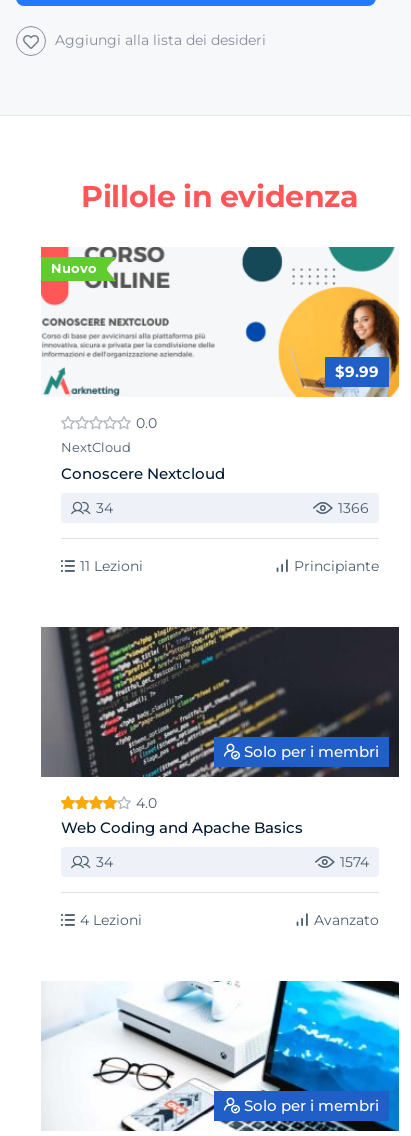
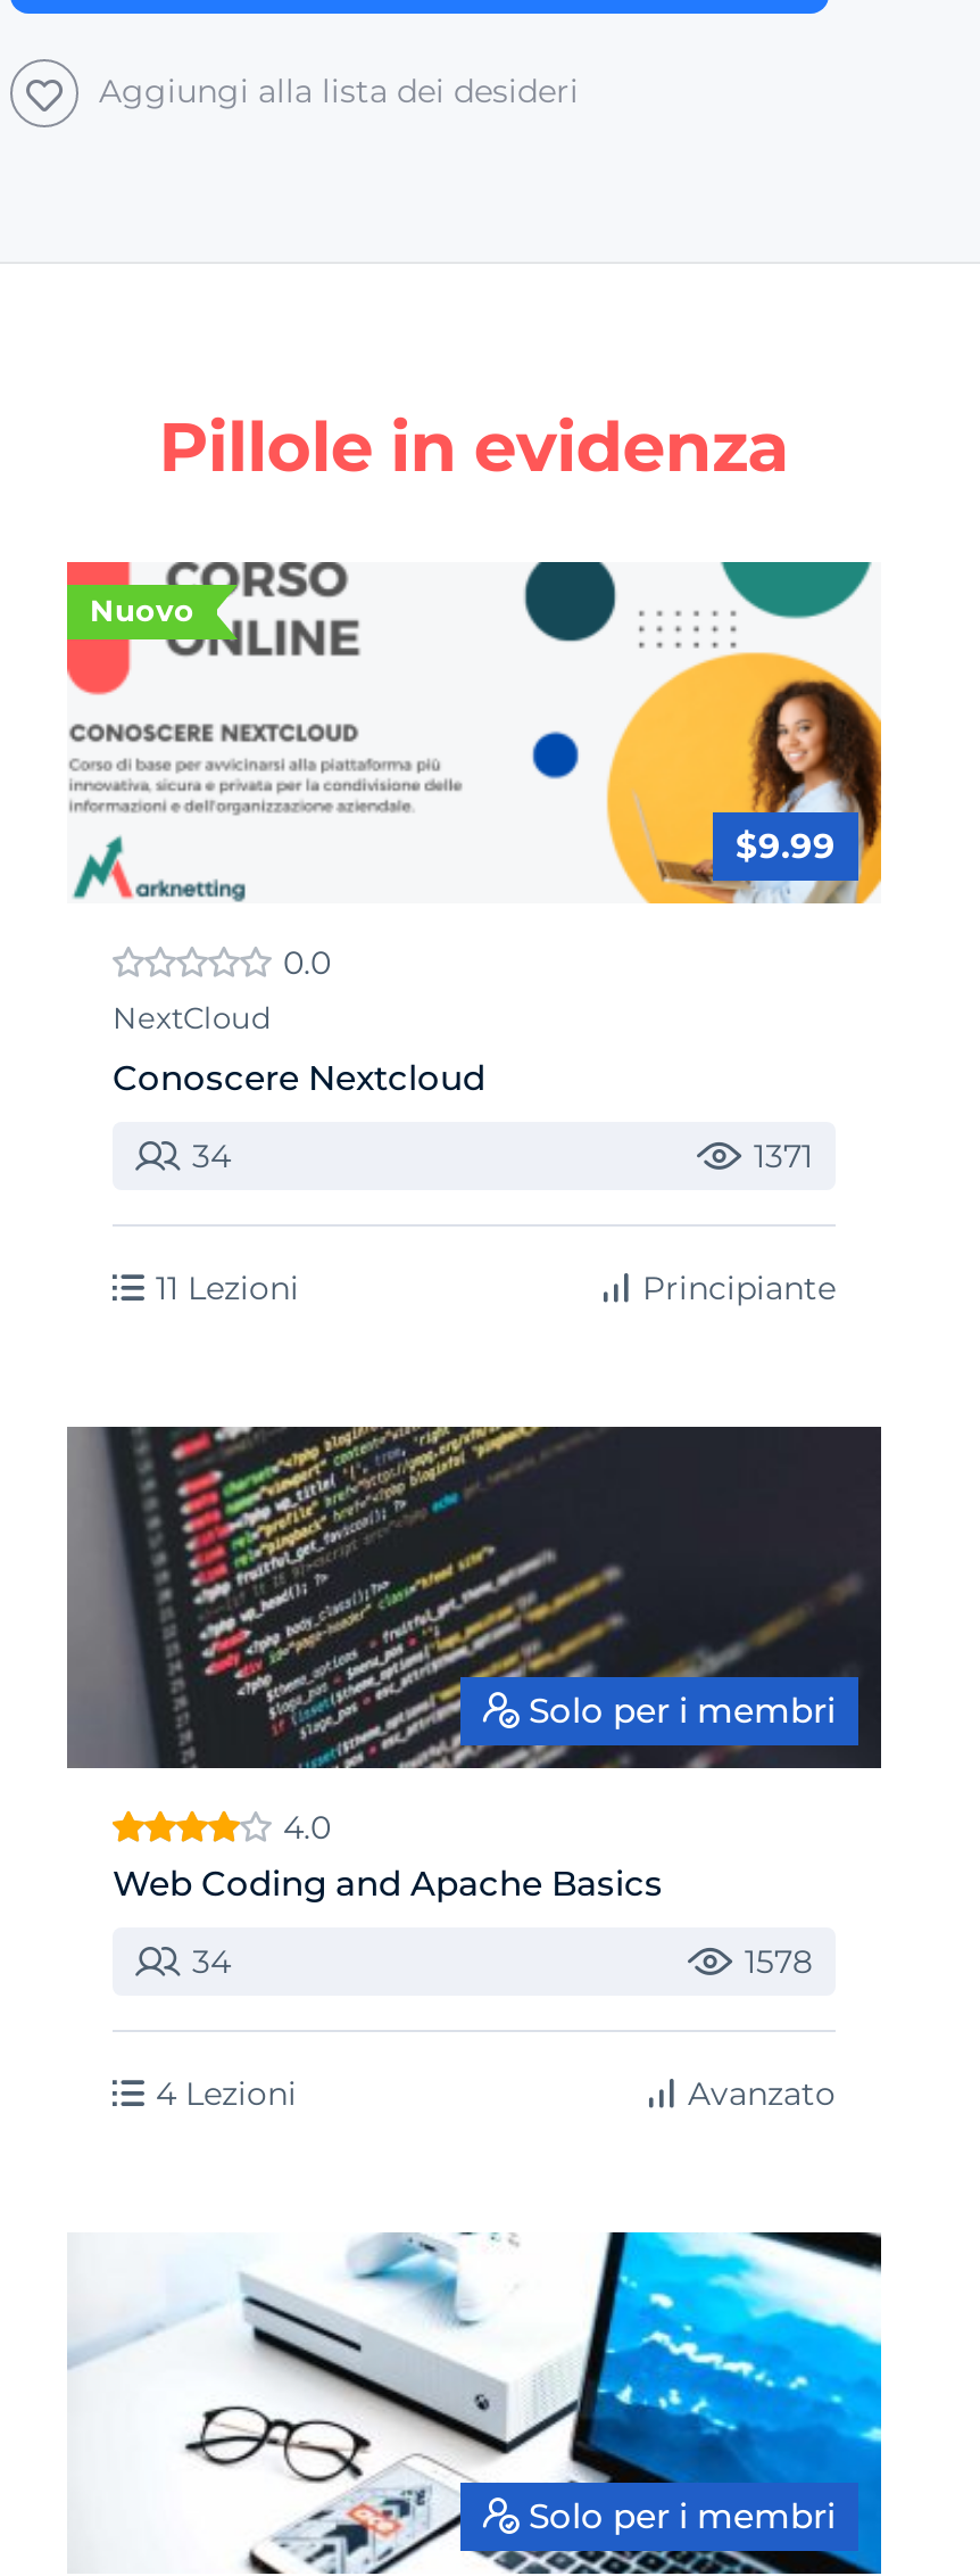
- 1366
+ 1371

- 1574
+ 1578
